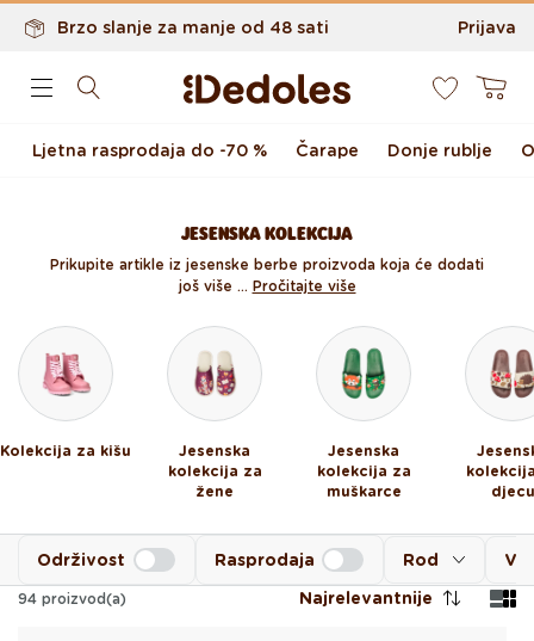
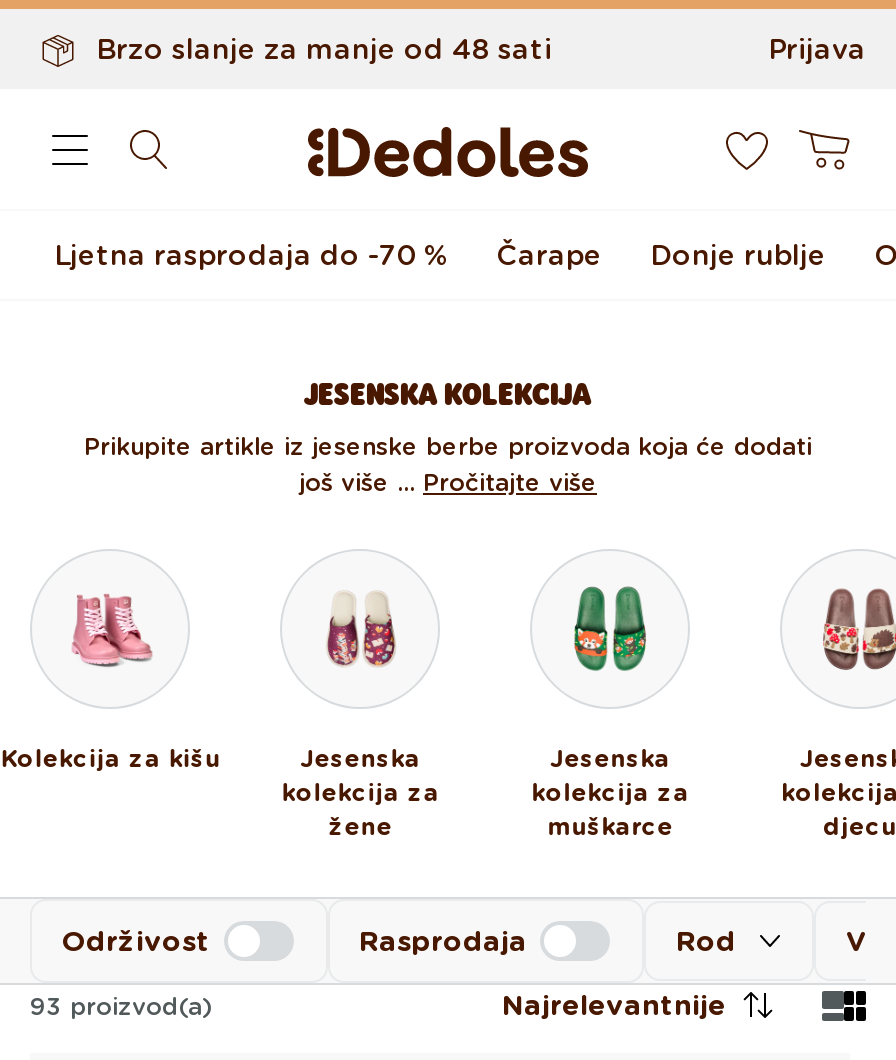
- 94 proizvod(a)
+ 93 proizvod(a)
